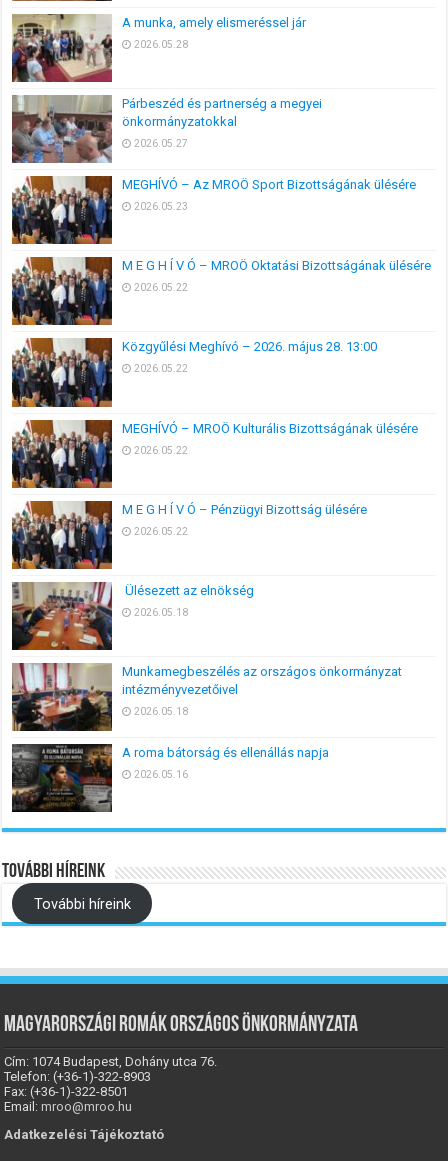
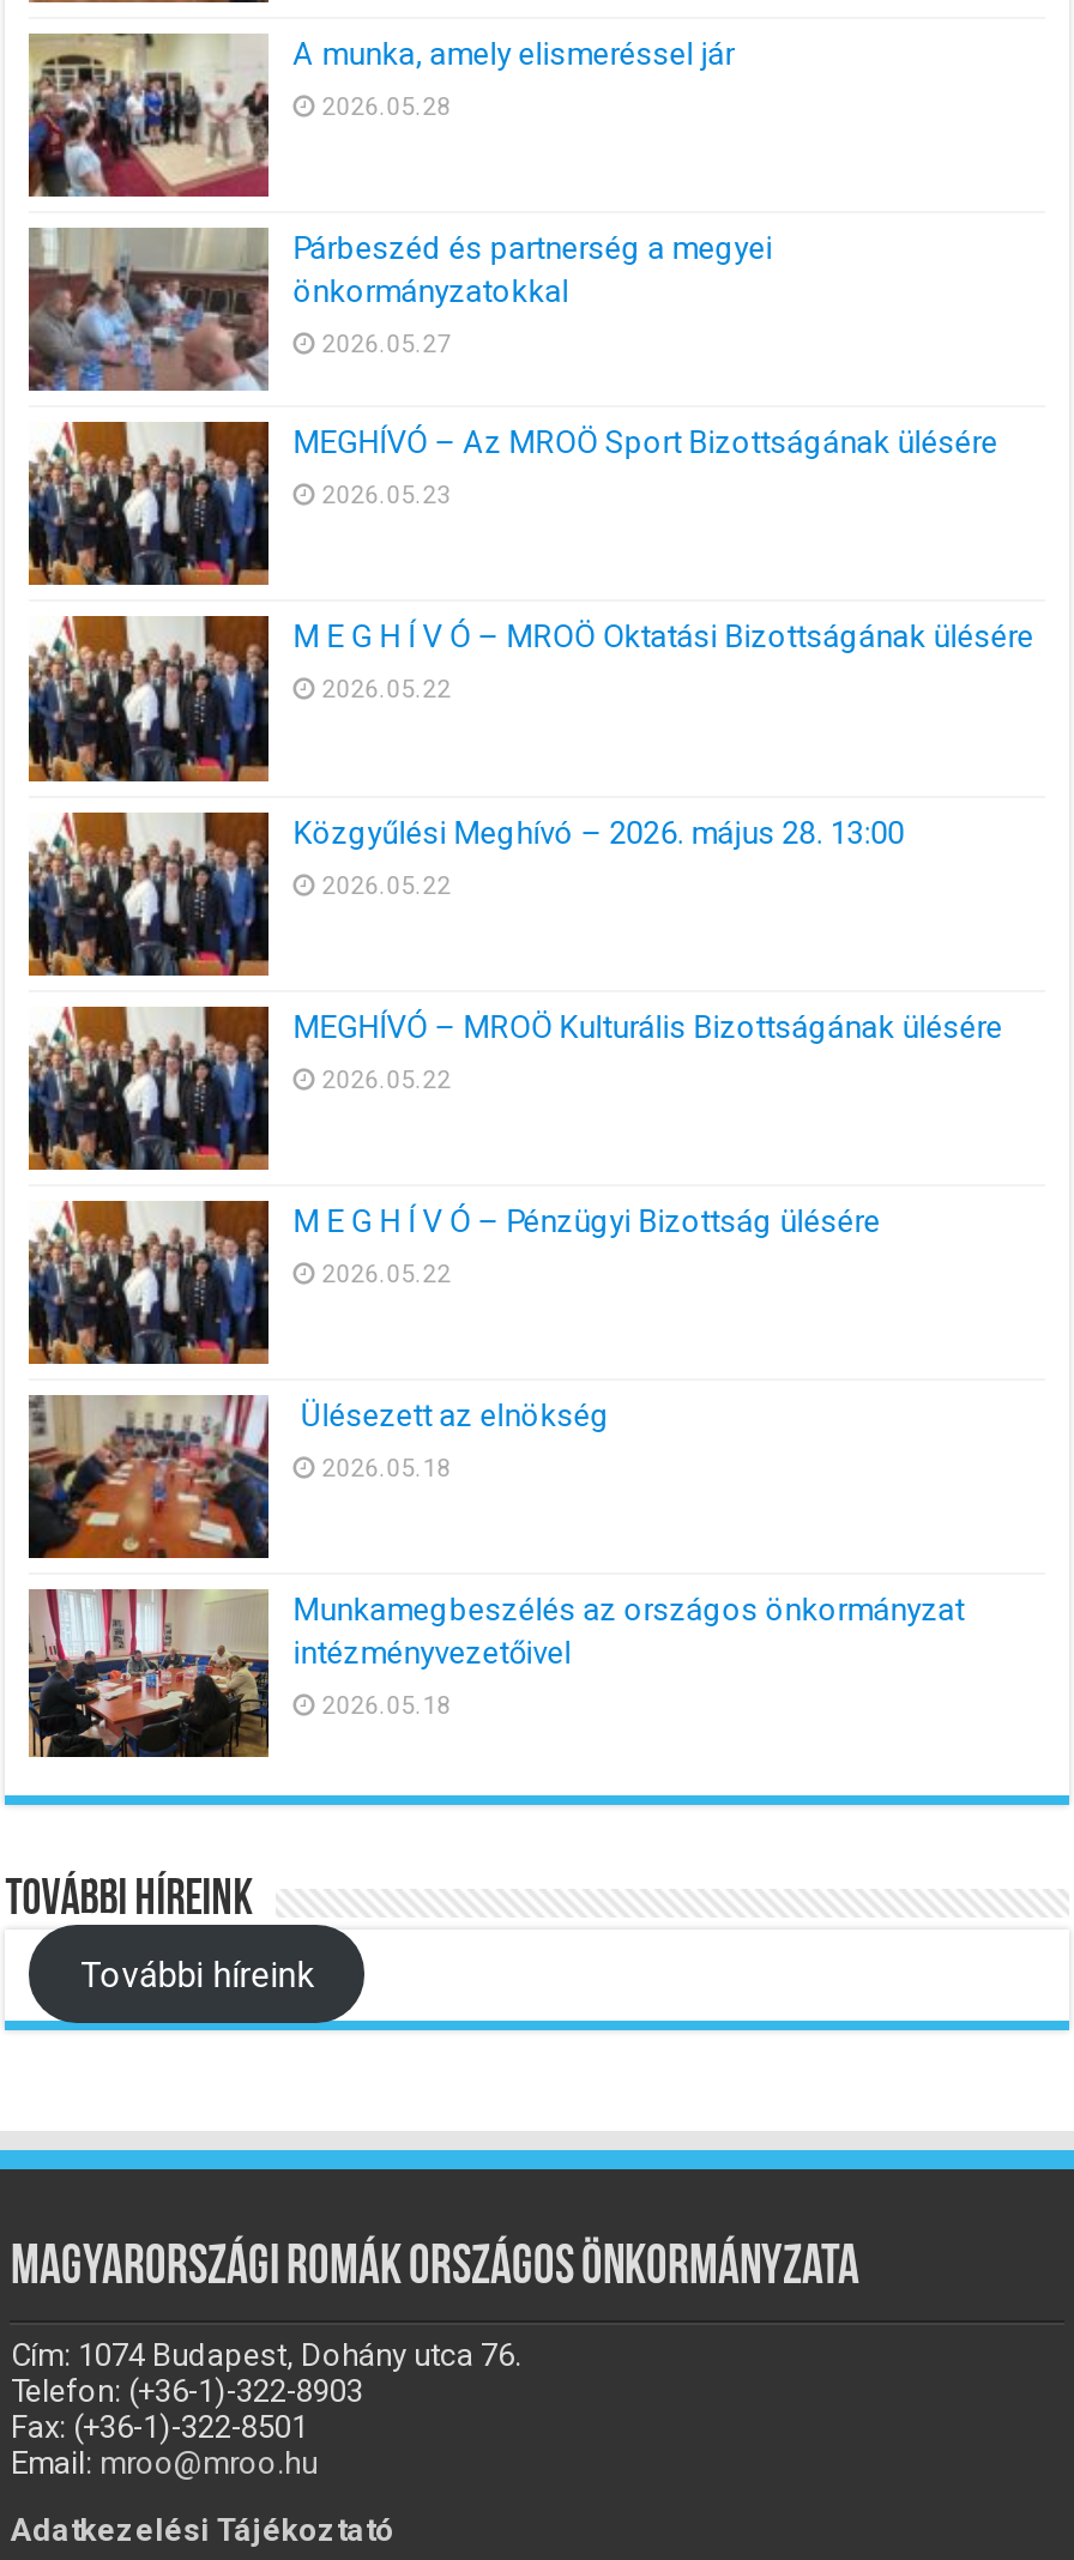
- [image]
- A roma bátorság és ellenállás napja
- 2026.05.16
